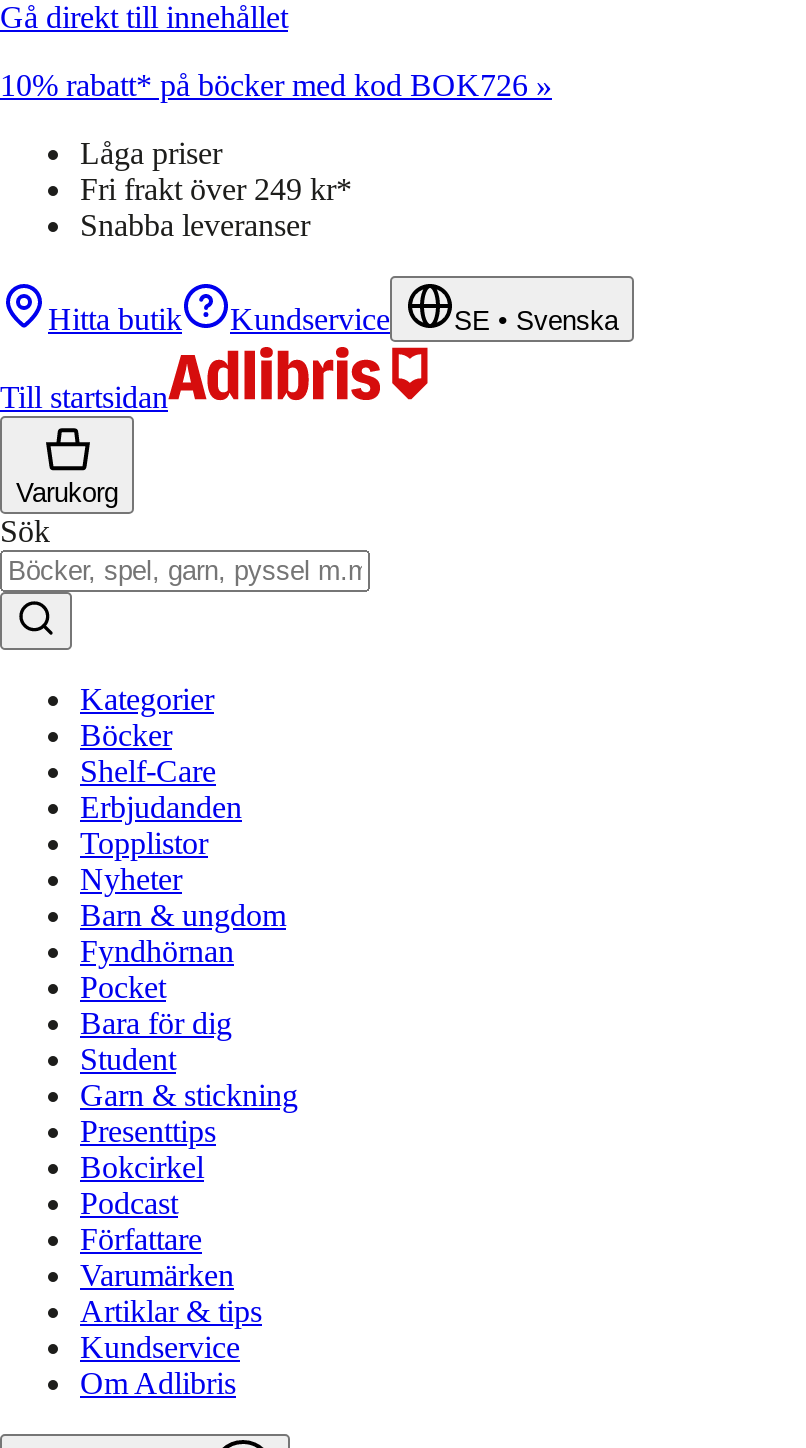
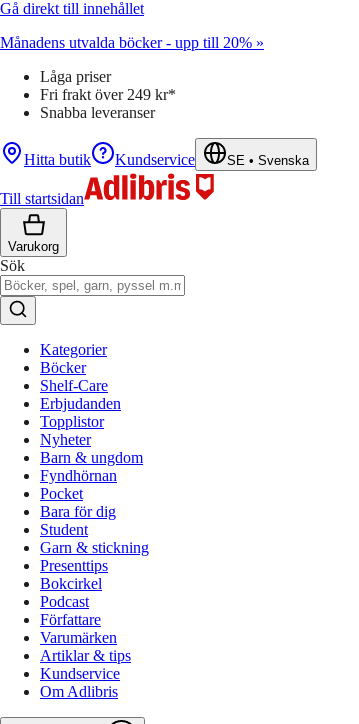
- 10% rabatt* på böcker med kod BOK726 »
+ Månadens utvalda böcker - upp till 20% »
